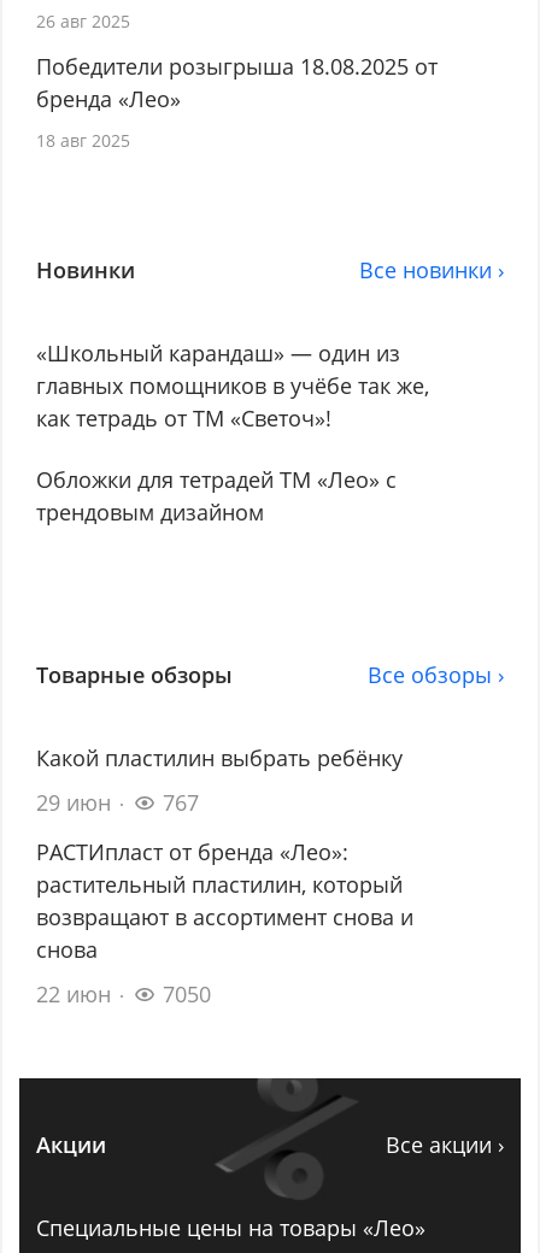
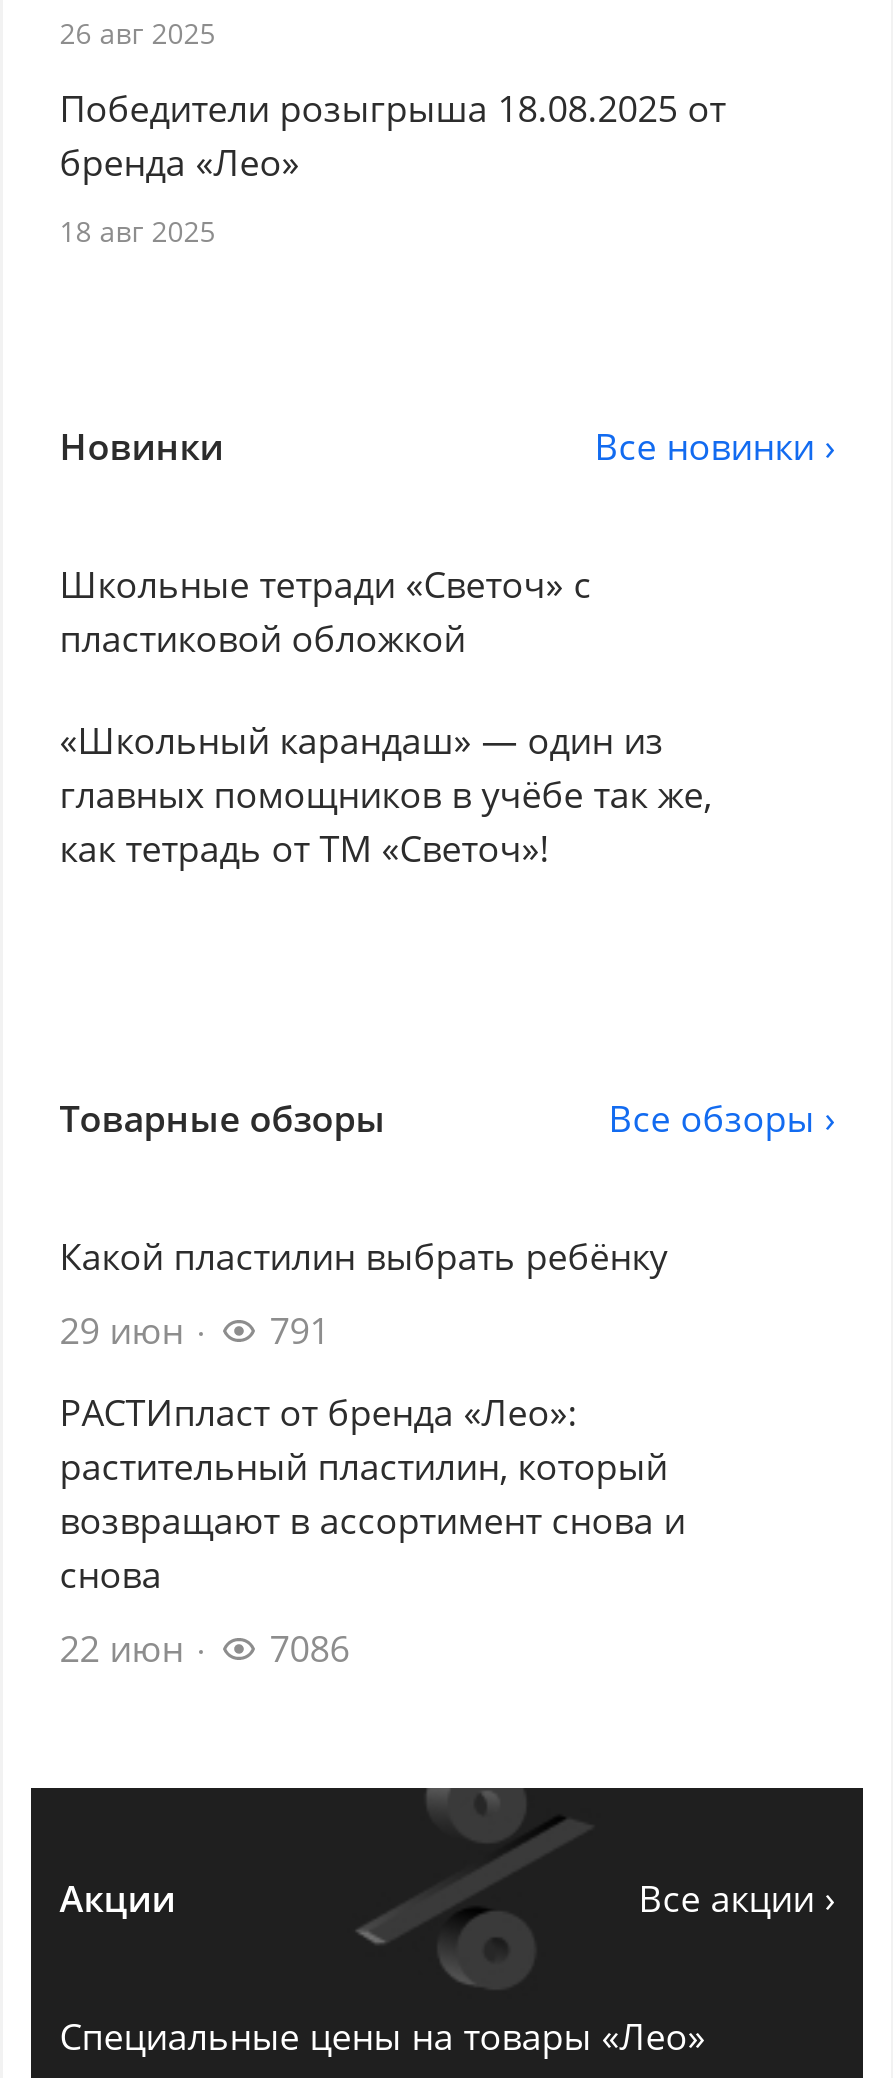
+ Школьные тетради «Светоч» с
+ пластиковой обложкой

moved down: «Школьный карандаш» — один из | главных помощников в учёбе так же, | как тетрадь от ТМ «Светоч»!

- Обложки для тетрадей ТМ «Лео» с
- трендовым дизайном

- 29 июн 767
+ 29 июн 791

- 22 июн 7050
+ 22 июн 7086
